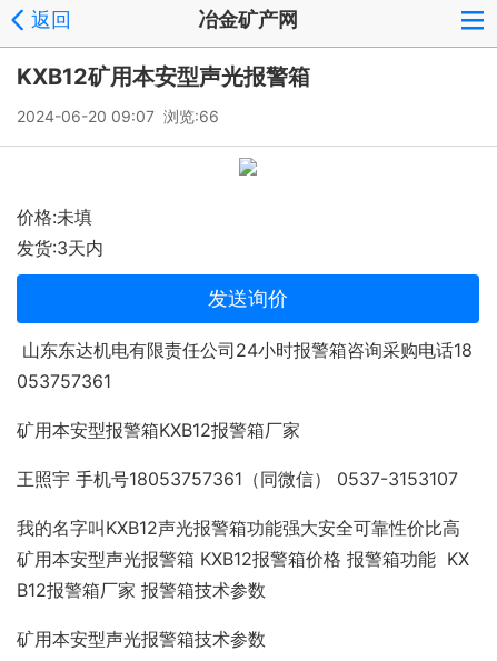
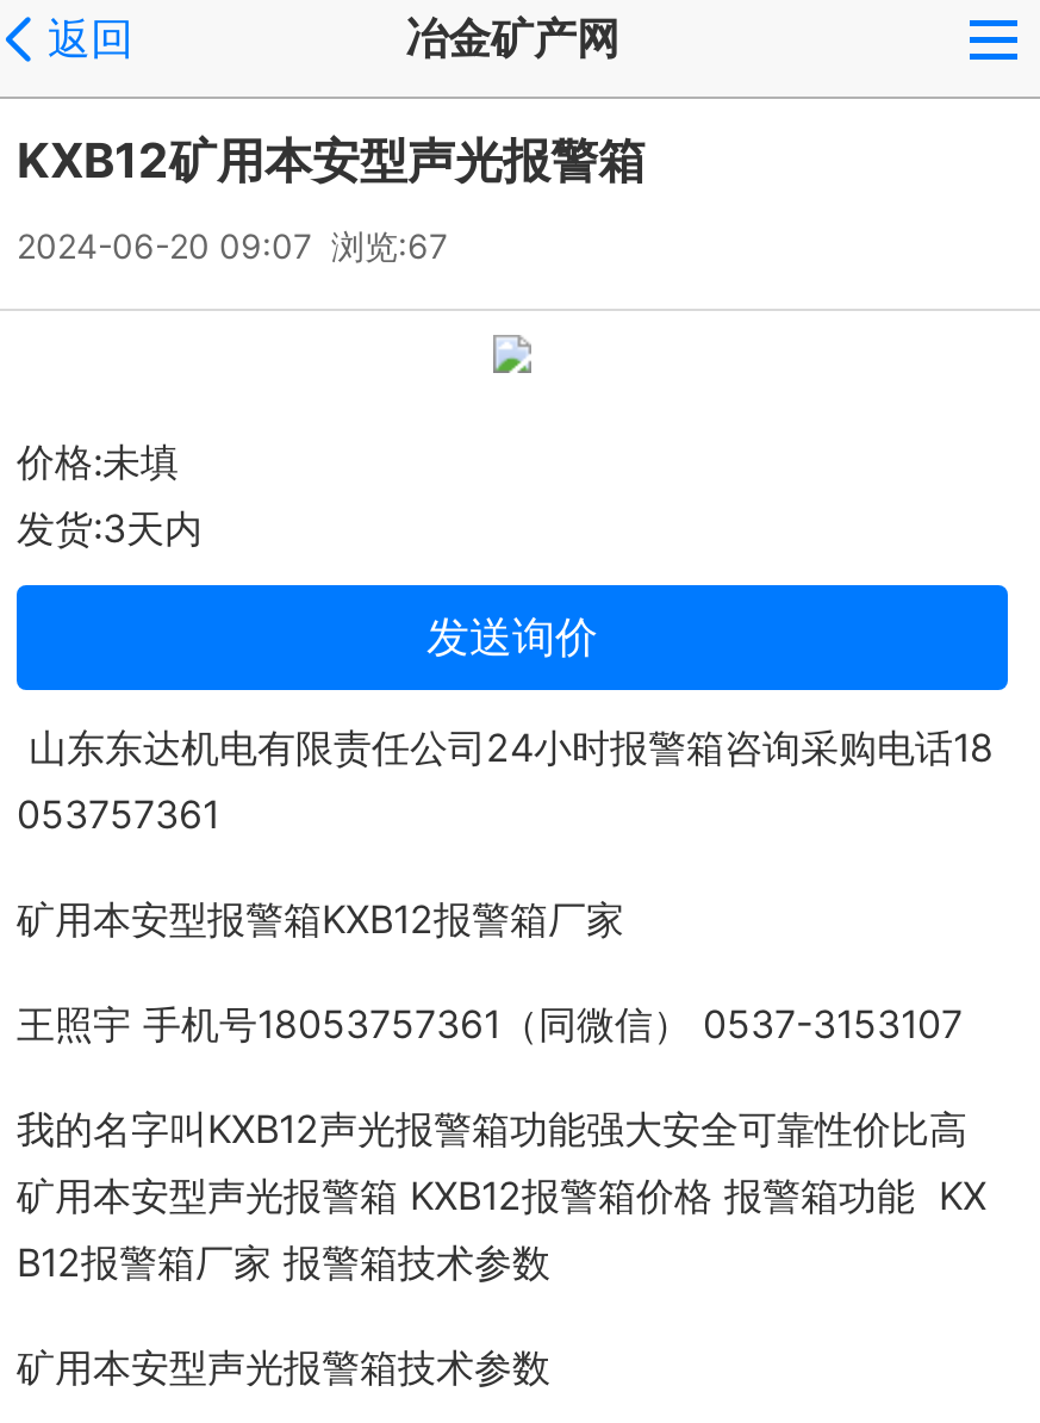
- 2024-06-20 09:07 浏览:66
+ 2024-06-20 09:07 浏览:67
